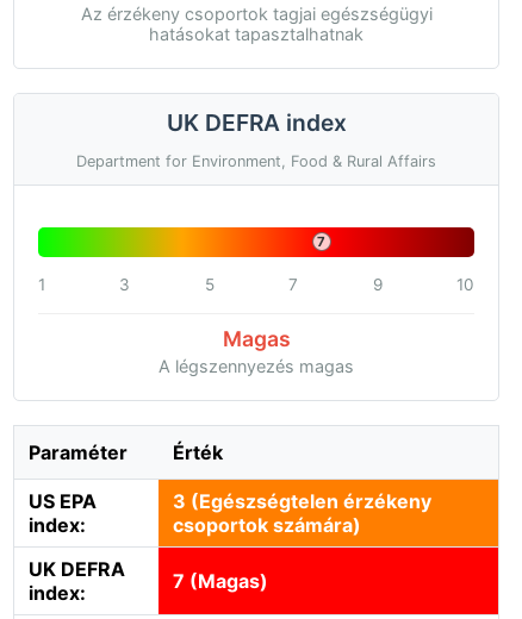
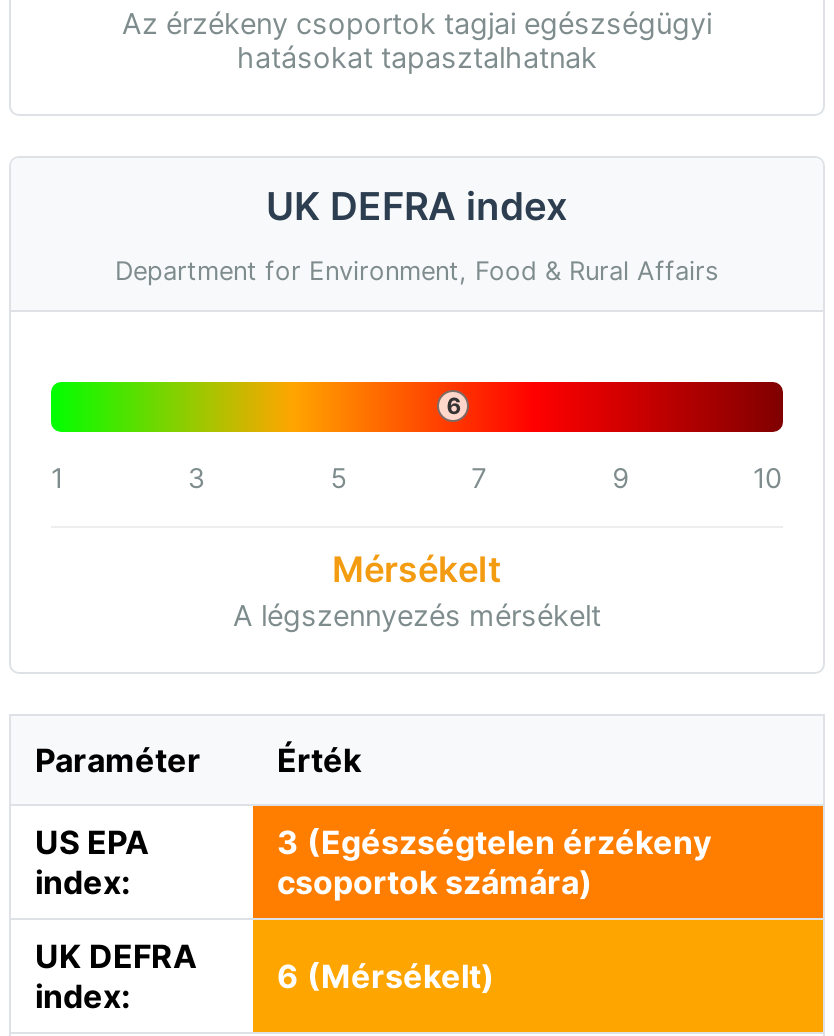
- 7
+ 6

- Magas
- A légszennyezés magas
+ Mérsékelt
+ A légszennyezés mérsékelt

- UK DEFRA 7 (Magas)
+ UK DEFRA 6 (Mérsékelt)
